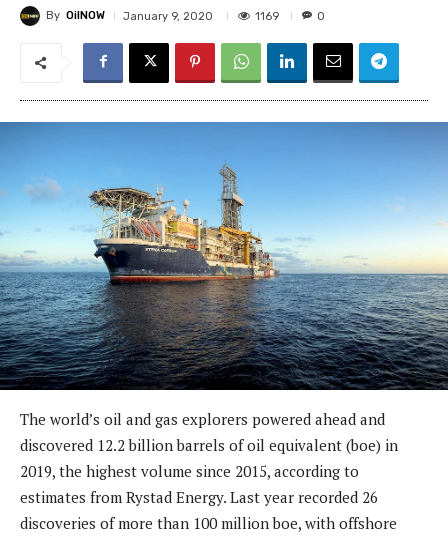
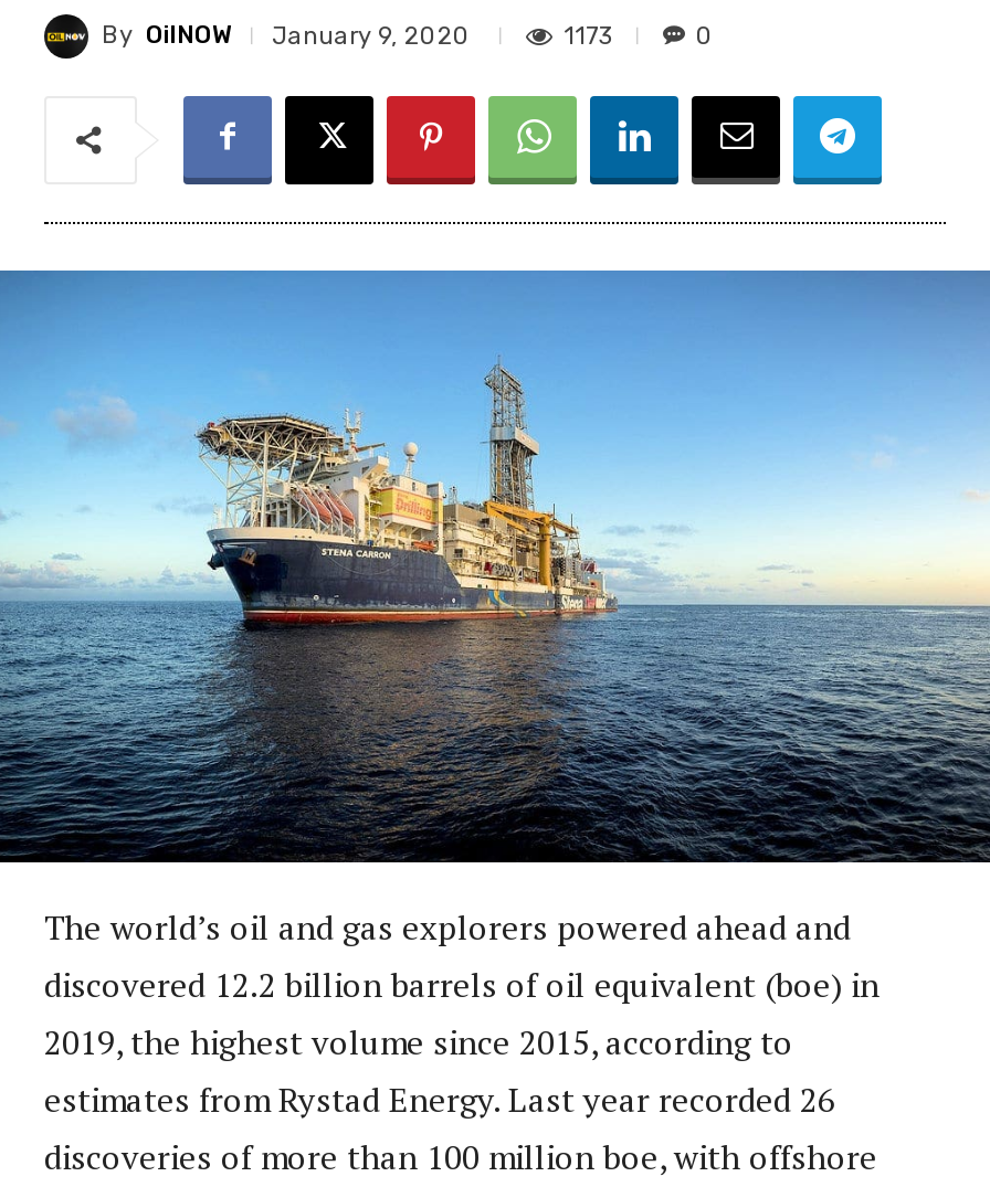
- 1169
+ 1173
